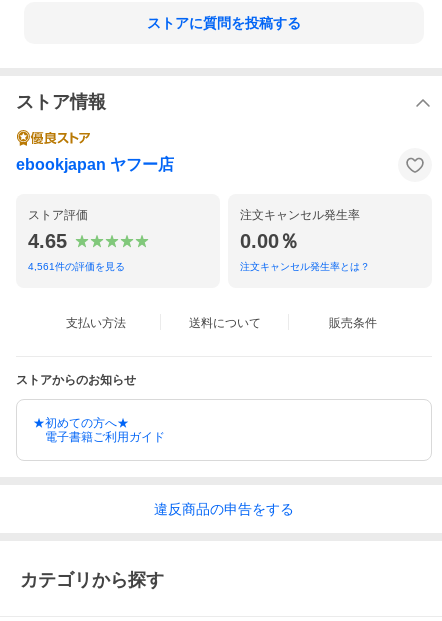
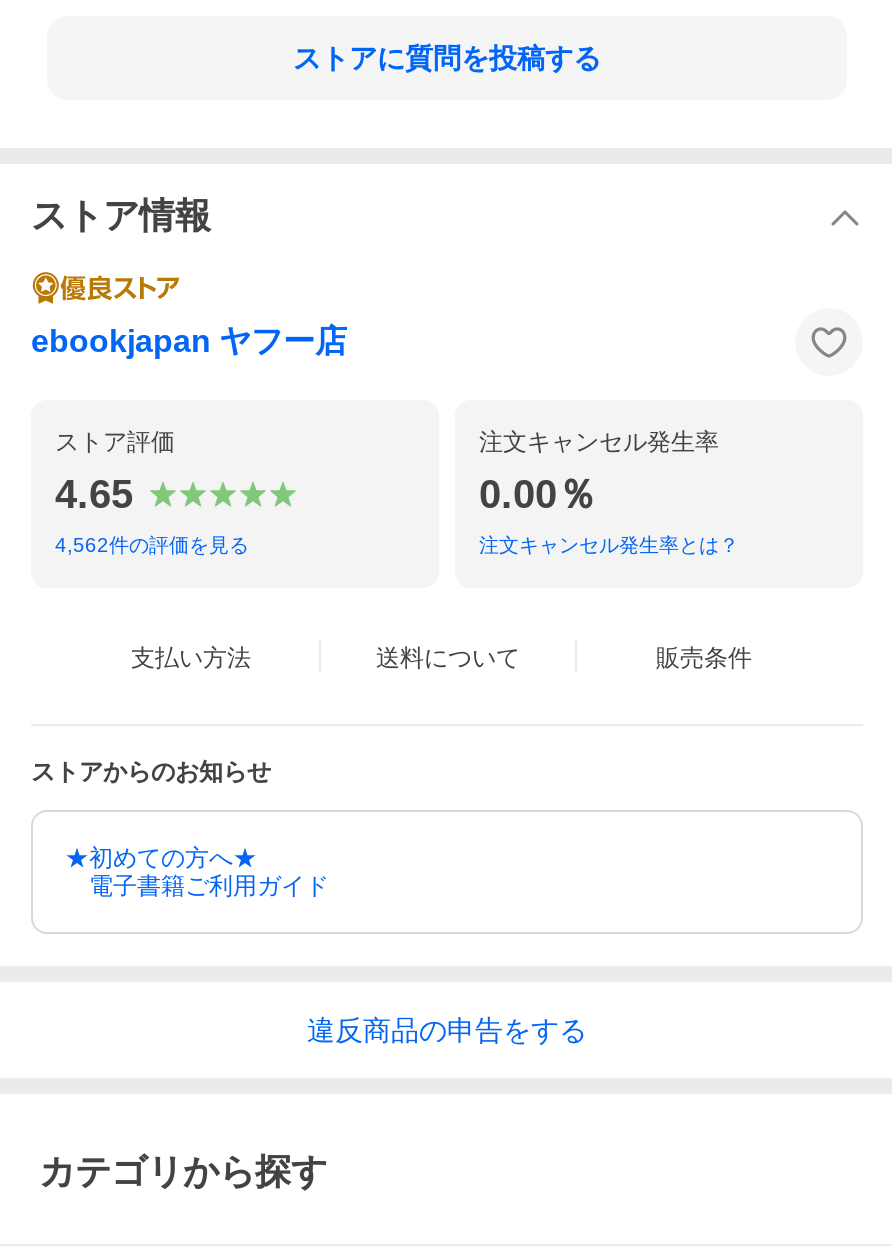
- 4,561件の評価を見る
+ 4,562件の評価を見る
